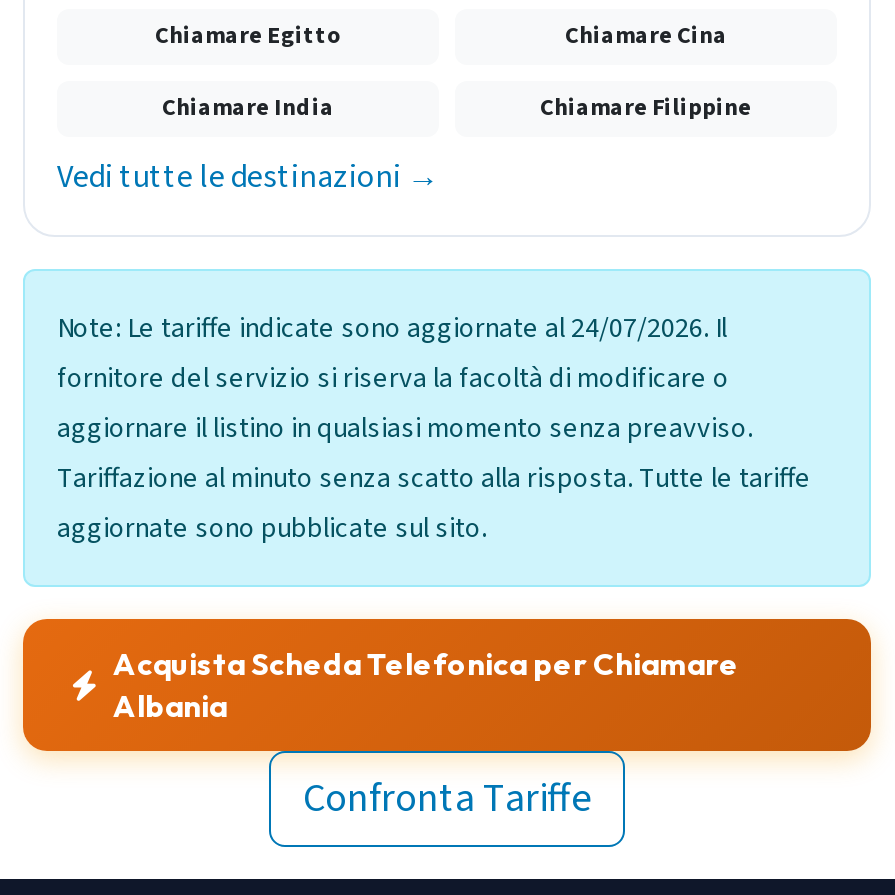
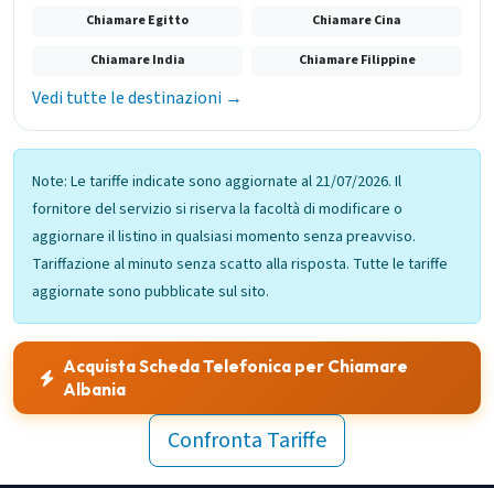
- Note: Le tariffe indicate sono aggiornate al 24/07/2026. Il
+ Note: Le tariffe indicate sono aggiornate al 21/07/2026. Il
